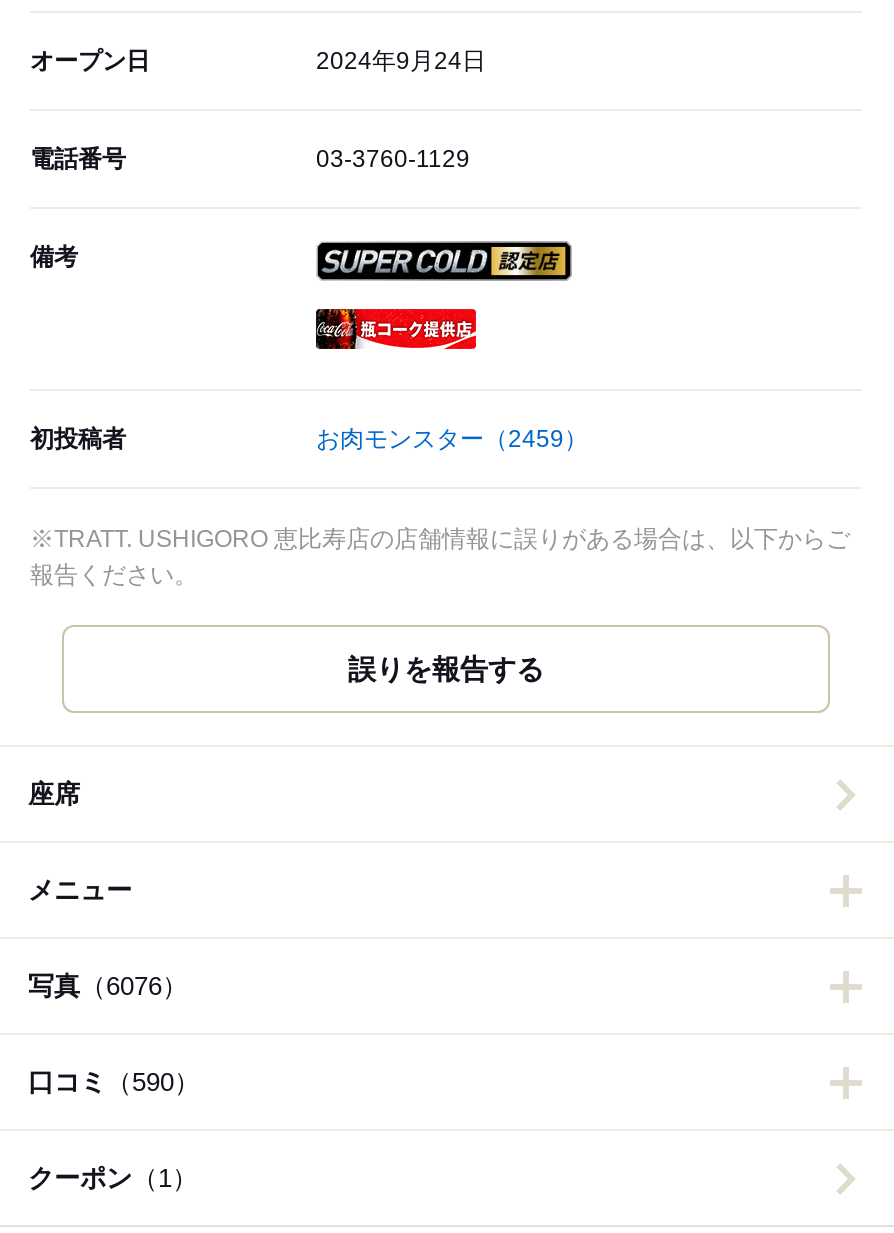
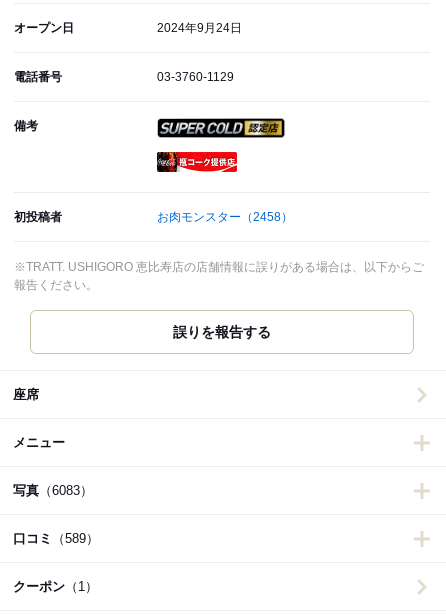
- お肉モンスター（2459）
+ お肉モンスター（2458）

- 写真（6076）
+ 写真（6083）

- 口コミ（590）
+ 口コミ（589）
